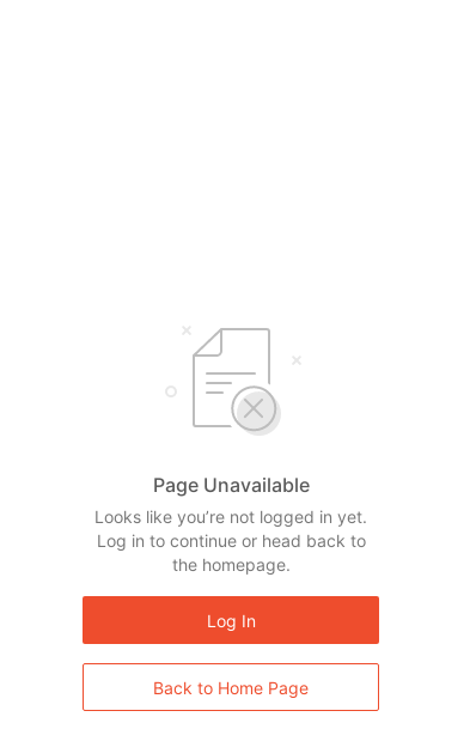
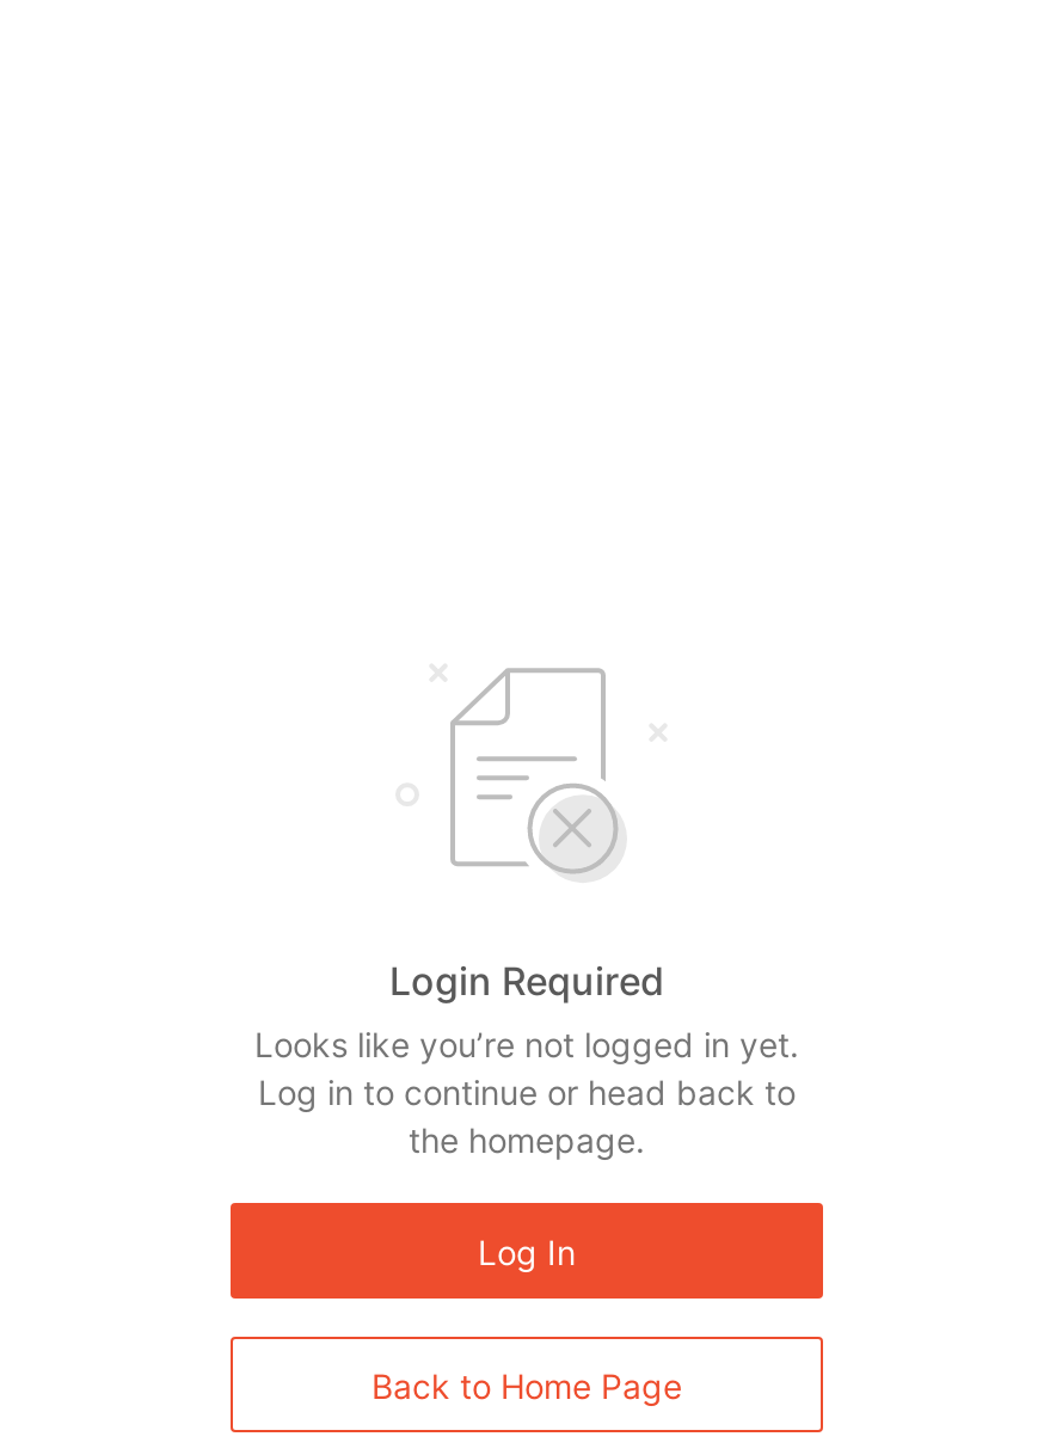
- Page Unavailable
+ Login Required
